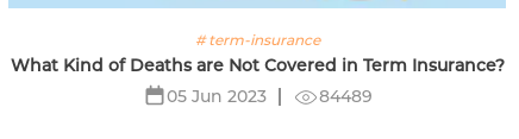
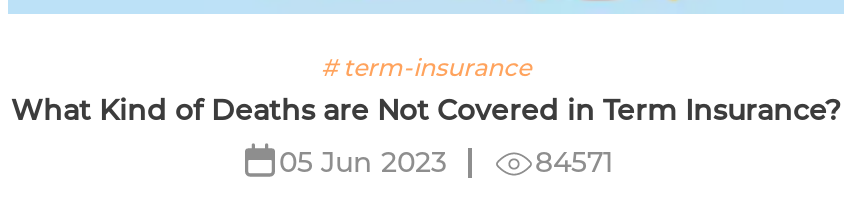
- 84489
+ 84571
